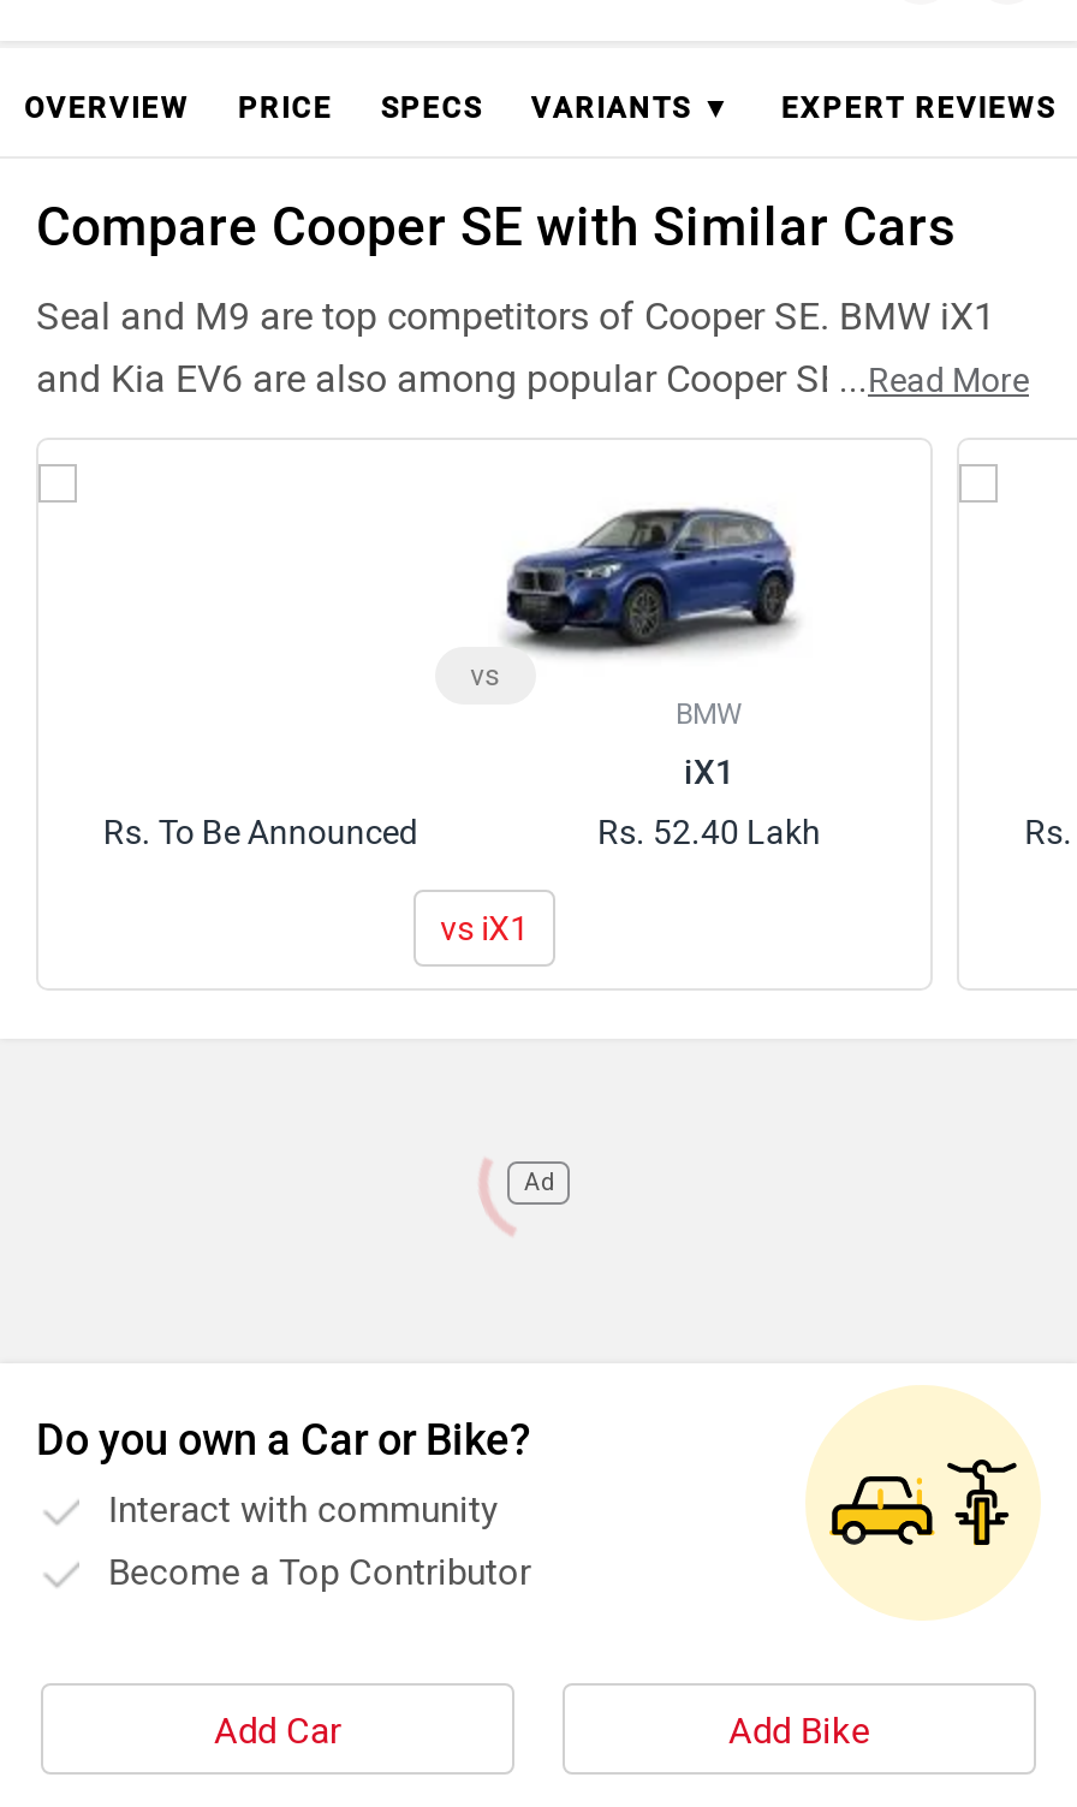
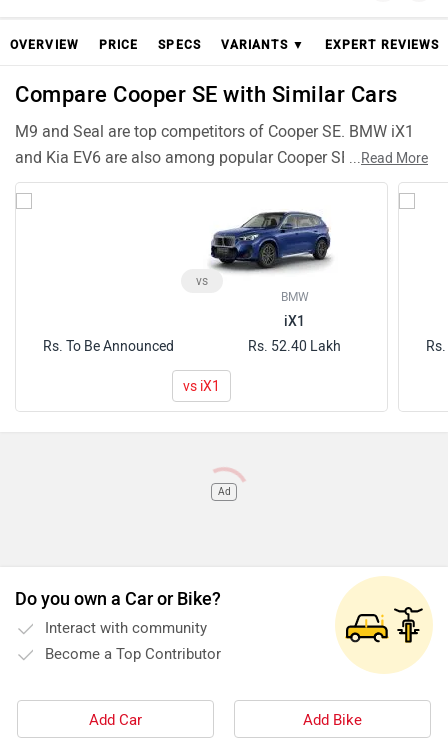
- Seal and M9 are top competitors of Cooper SE. BMW iX1
+ M9 and Seal are top competitors of Cooper SE. BMW iX1
